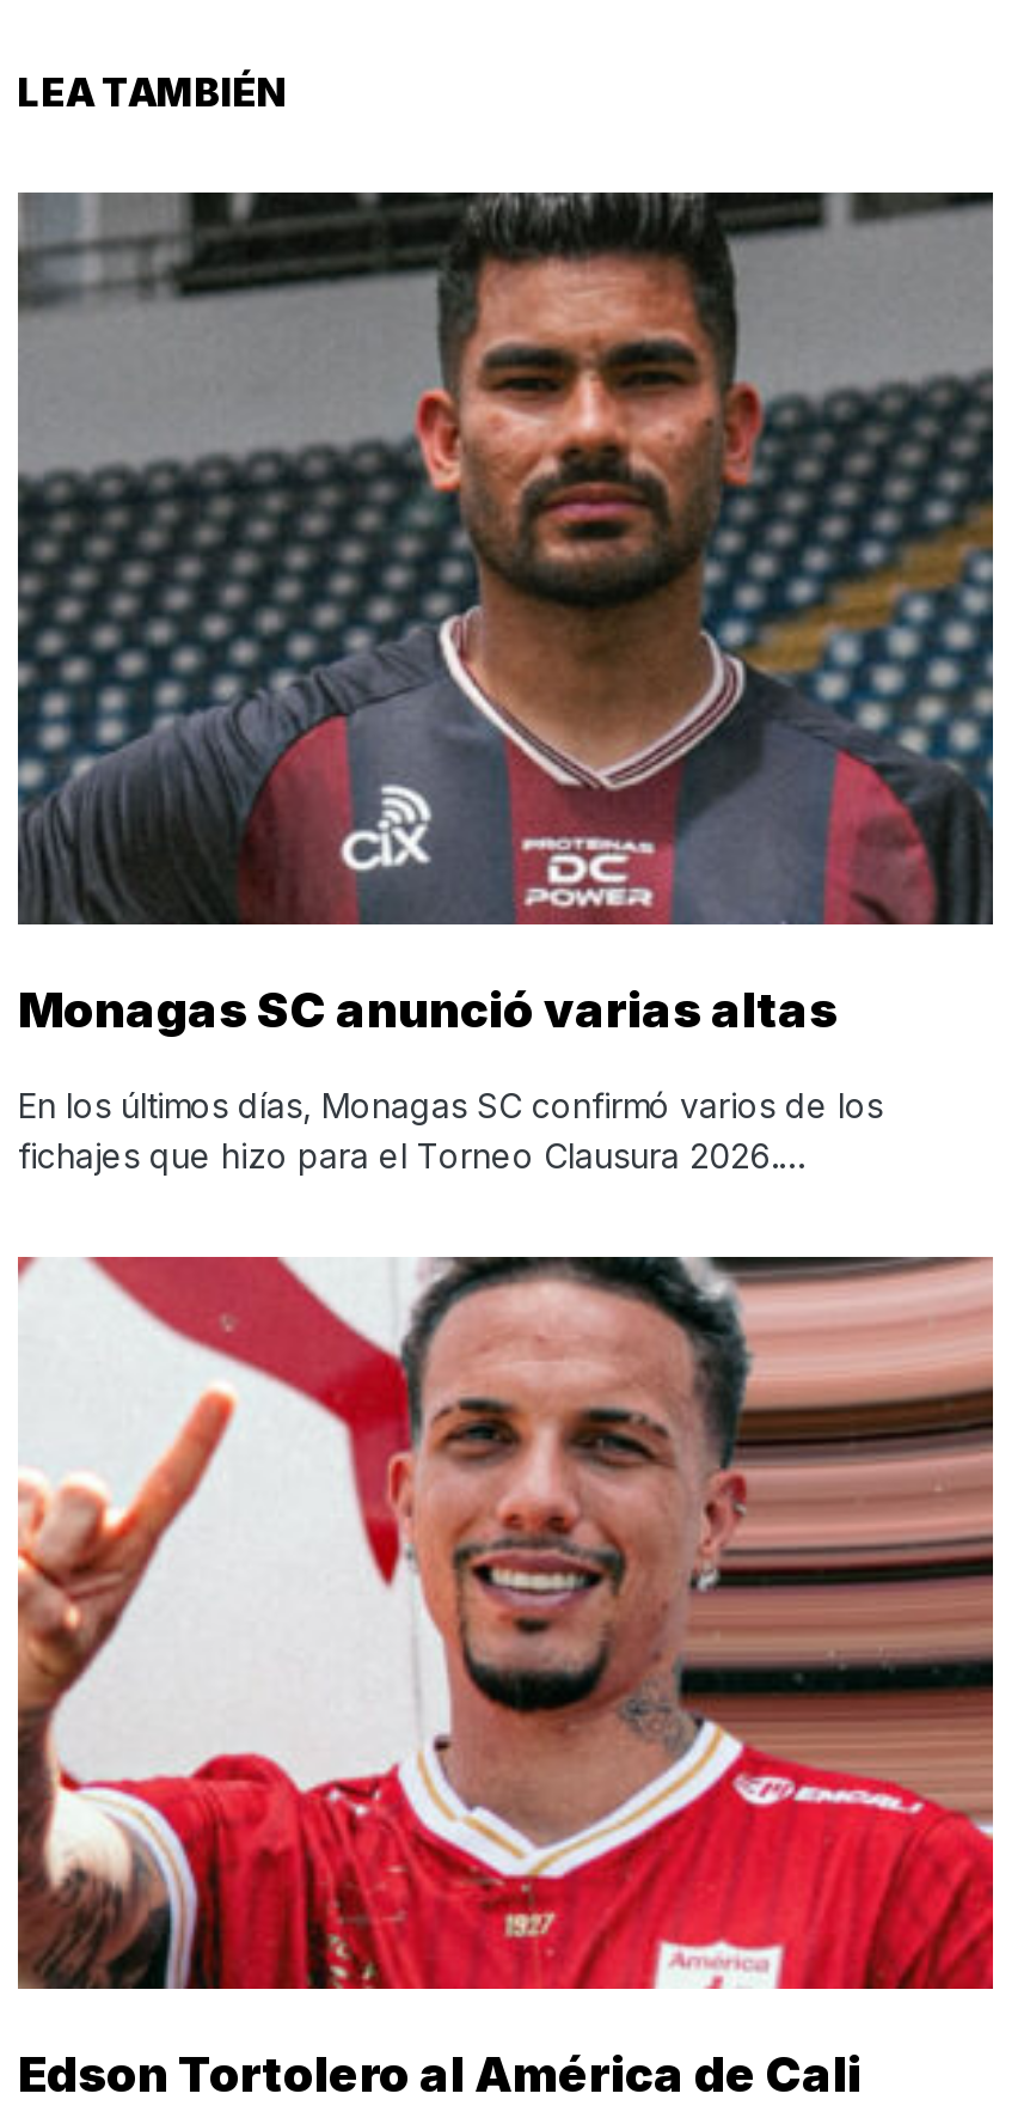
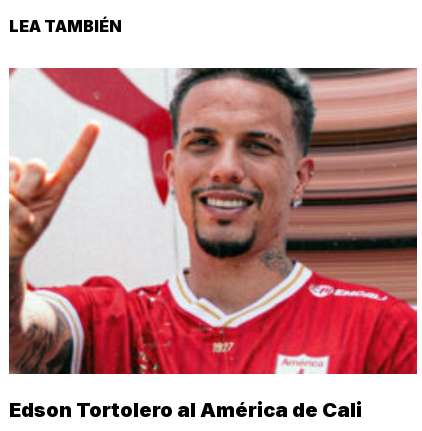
- [image]
- Monagas SC anunció varias altas
- En los últimos días, Monagas SC confirmó varios de los
- fichajes que hizo para el Torneo Clausura 2026.…
